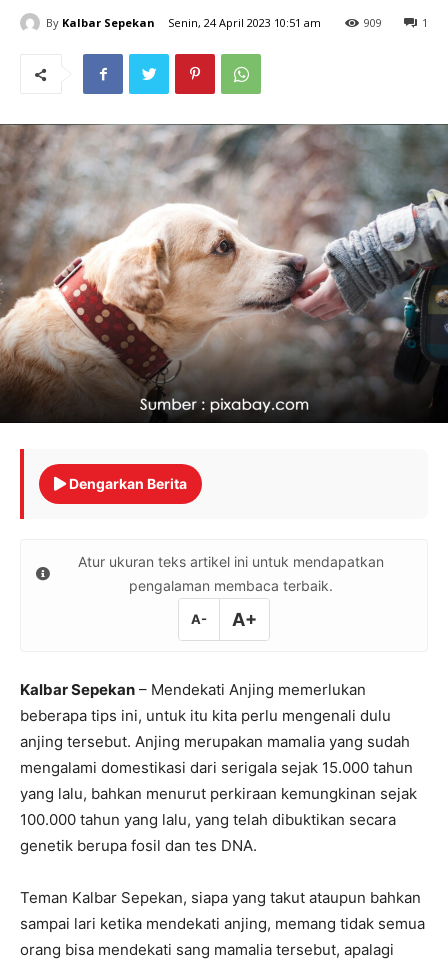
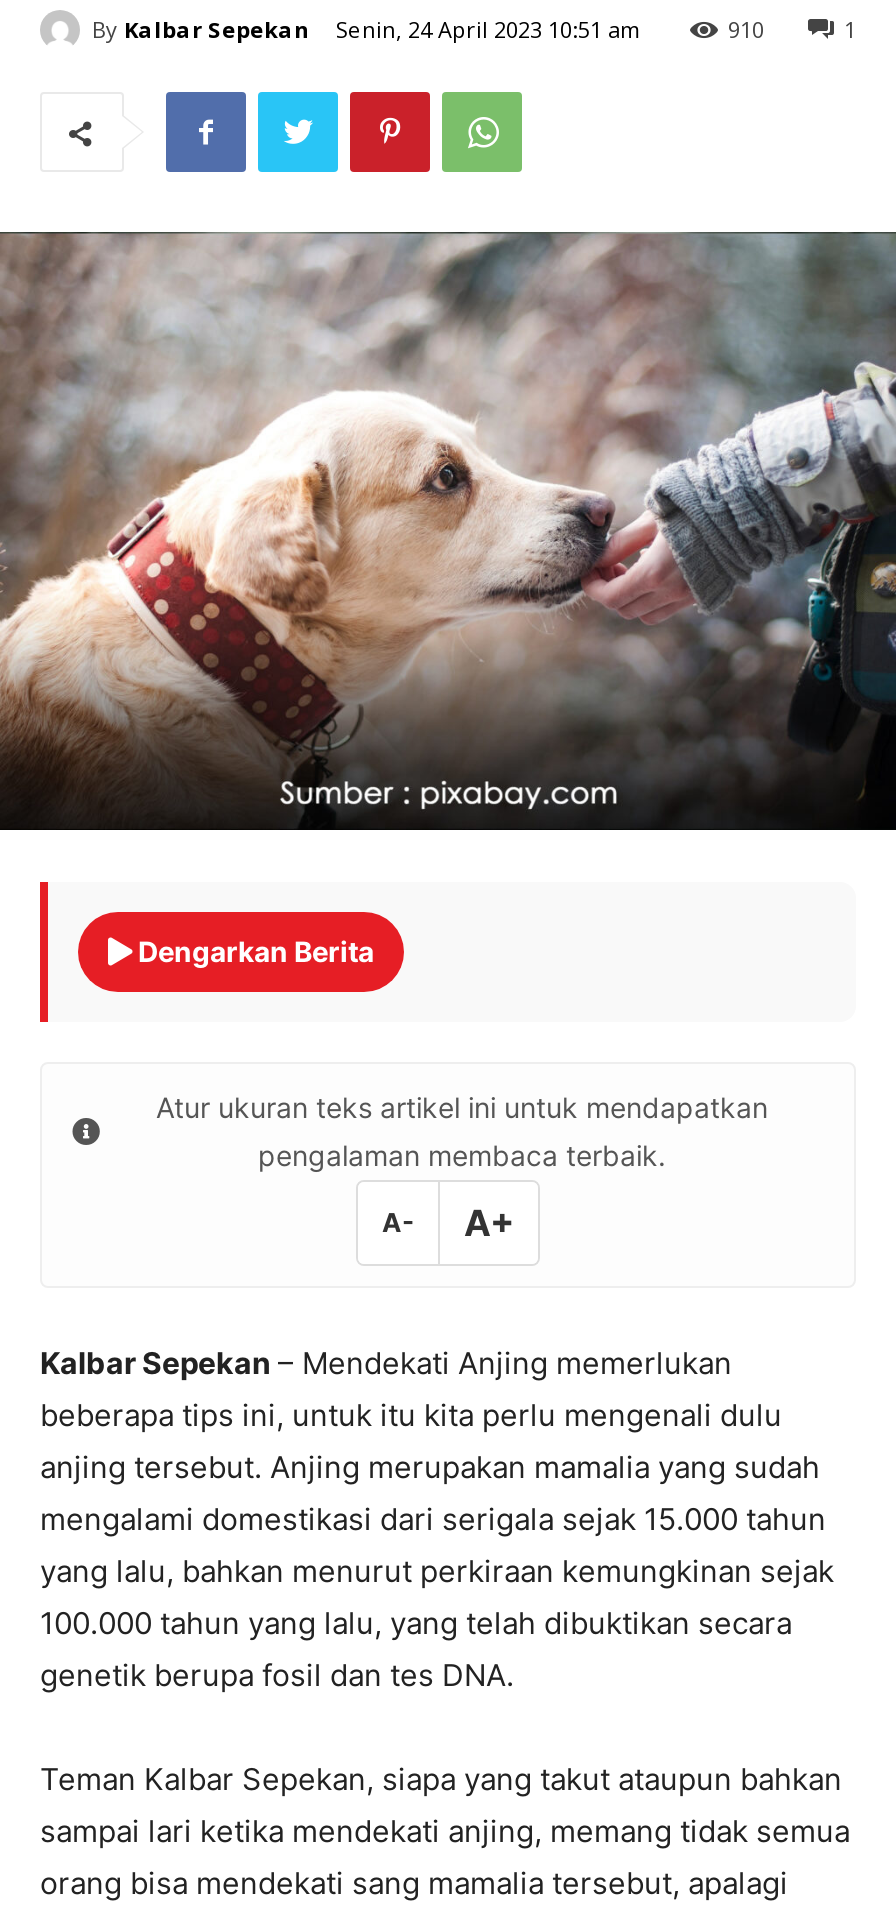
- 909
+ 910
